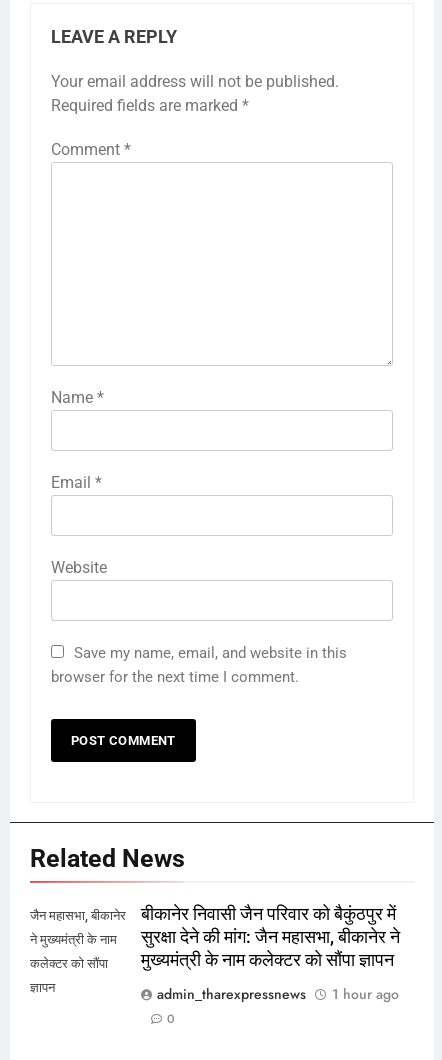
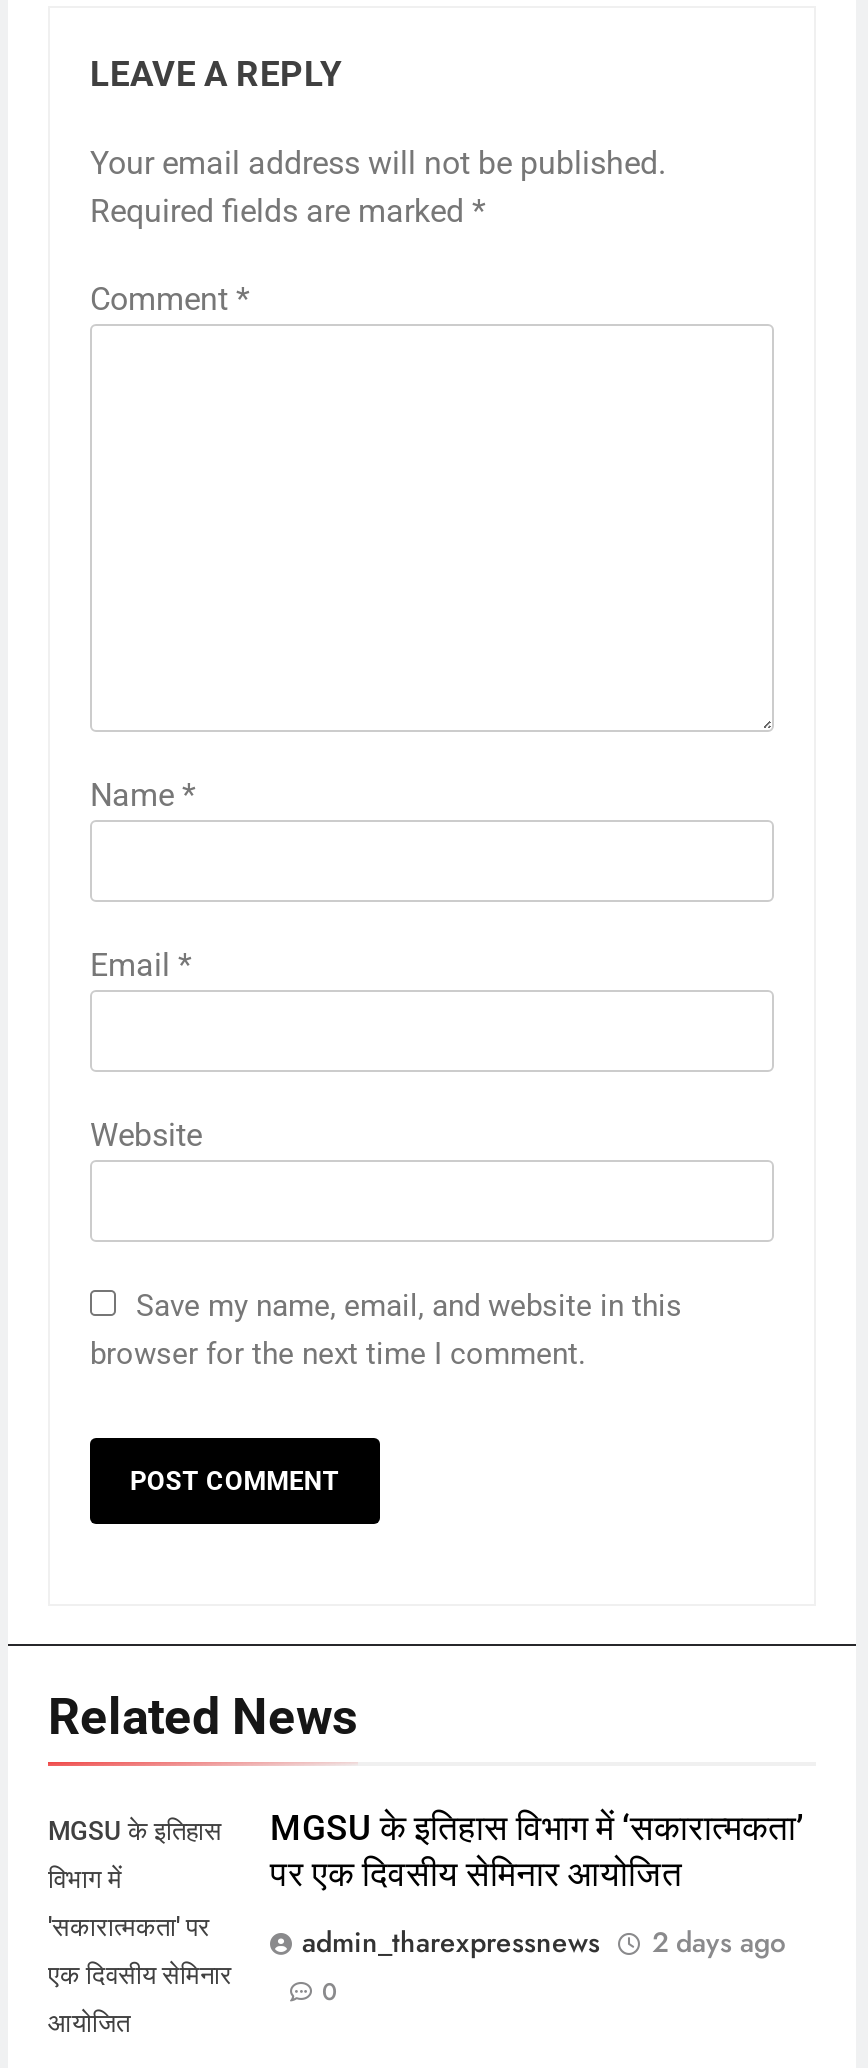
- जैन महासभा, बीकानेर
- ने मुख्यमंत्री के नाम
- कलेक्टर को सौंपा
- ज्ञापन
+ MGSU के इतिहास
+ विभाग में
+ 'सकारात्मकता' पर
+ एक दिवसीय सेमिनार
+ आयोजित

- बीकानेर निवासी जैन परिवार को बैकुंठपुर में
- सुरक्षा देने की मांग: जैन महासभा, बीकानेर ने
- मुख्यमंत्री के नाम कलेक्टर को सौंपा ज्ञापन
+ MGSU के इतिहास विभाग में ‘सकारात्मकता’
+ पर एक दिवसीय सेमिनार आयोजित

- admin_tharexpressnews 1 hour ago
+ admin_tharexpressnews 2 days ago
